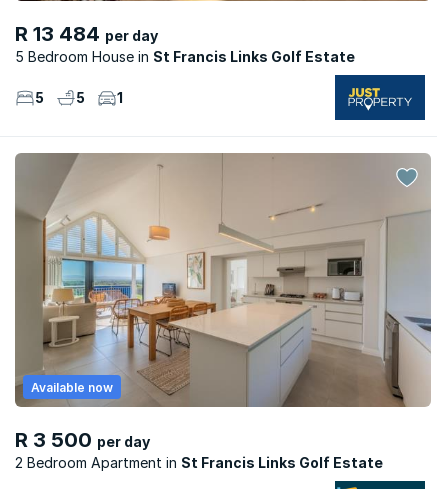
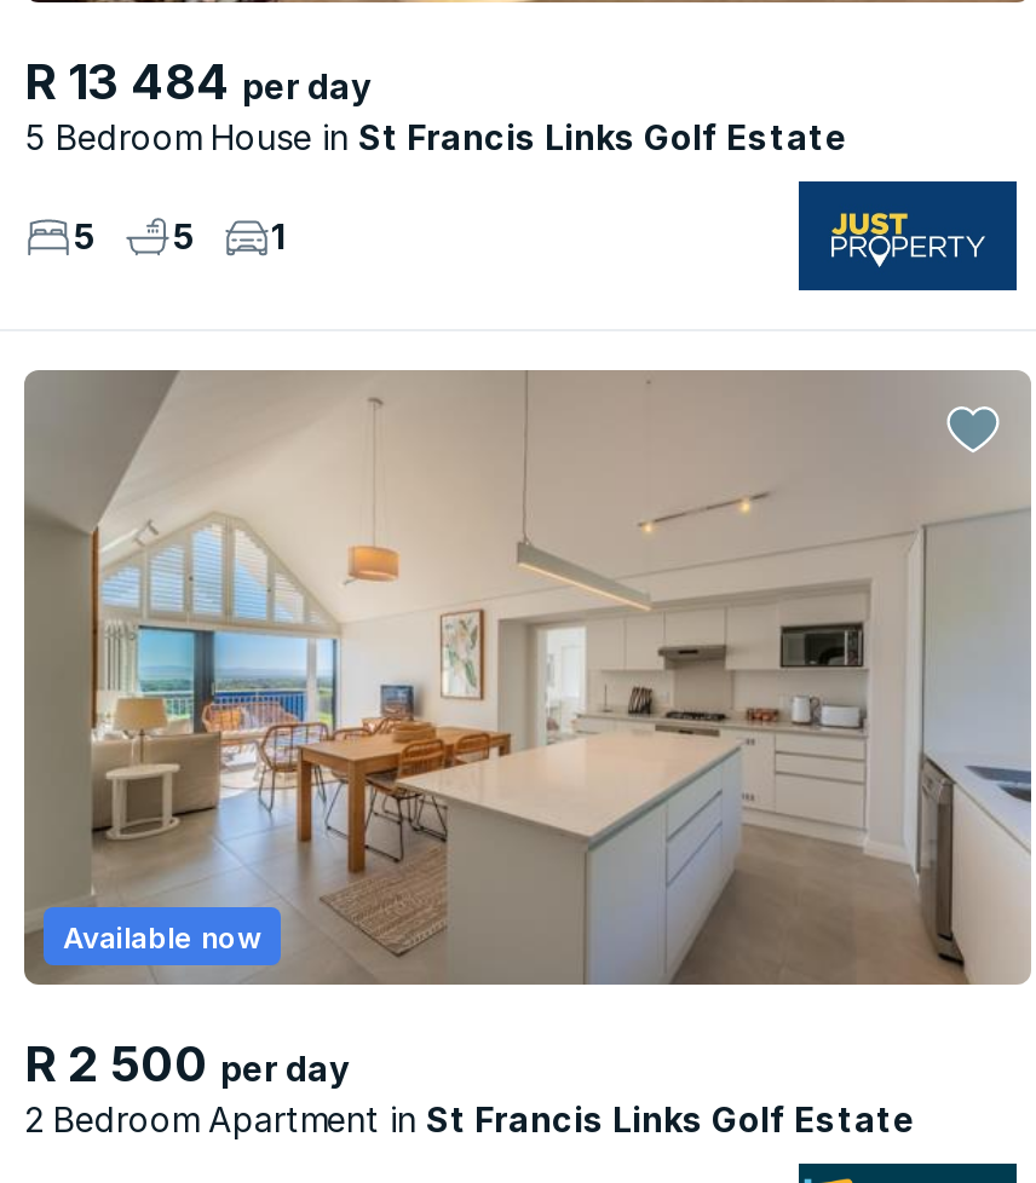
- R 3 500 per day
+ R 2 500 per day
